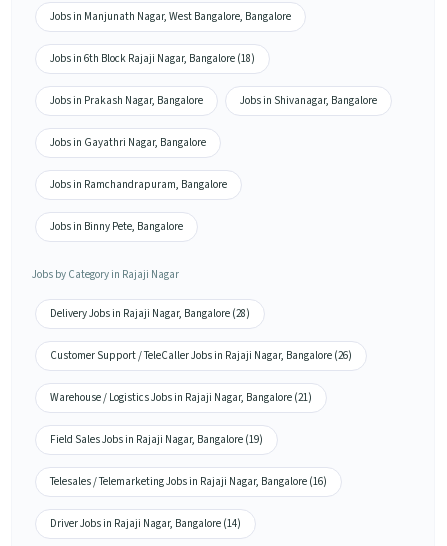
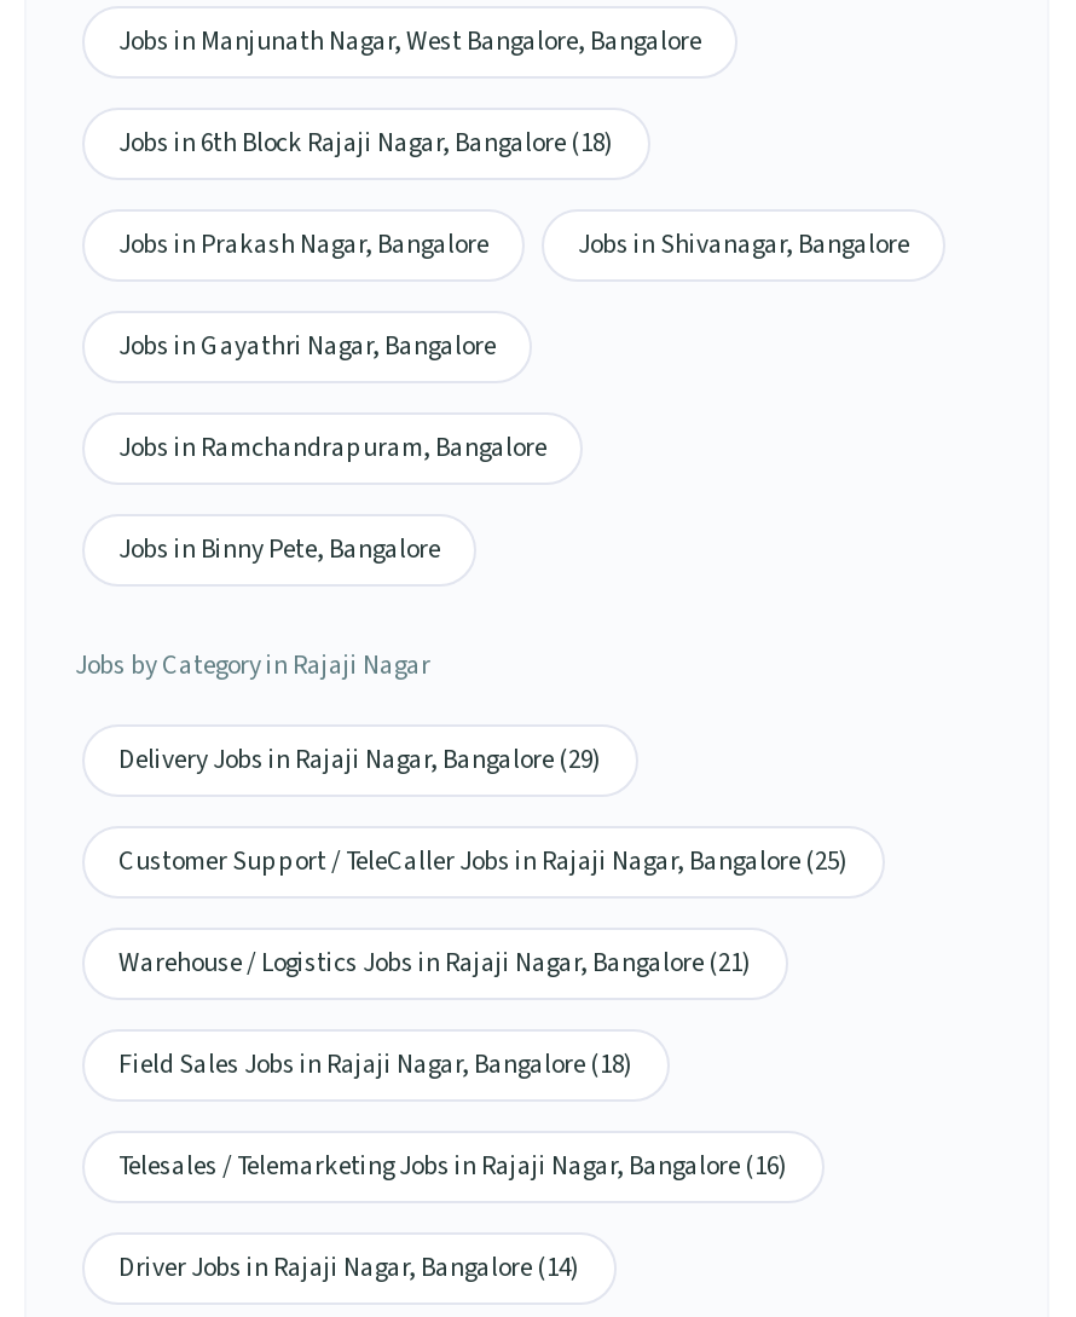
- Delivery Jobs in Rajaji Nagar, Bangalore (28)
+ Delivery Jobs in Rajaji Nagar, Bangalore (29)

- Customer Support / TeleCaller Jobs in Rajaji Nagar, Bangalore (26)
+ Customer Support / TeleCaller Jobs in Rajaji Nagar, Bangalore (25)

- Field Sales Jobs in Rajaji Nagar, Bangalore (19)
+ Field Sales Jobs in Rajaji Nagar, Bangalore (18)
